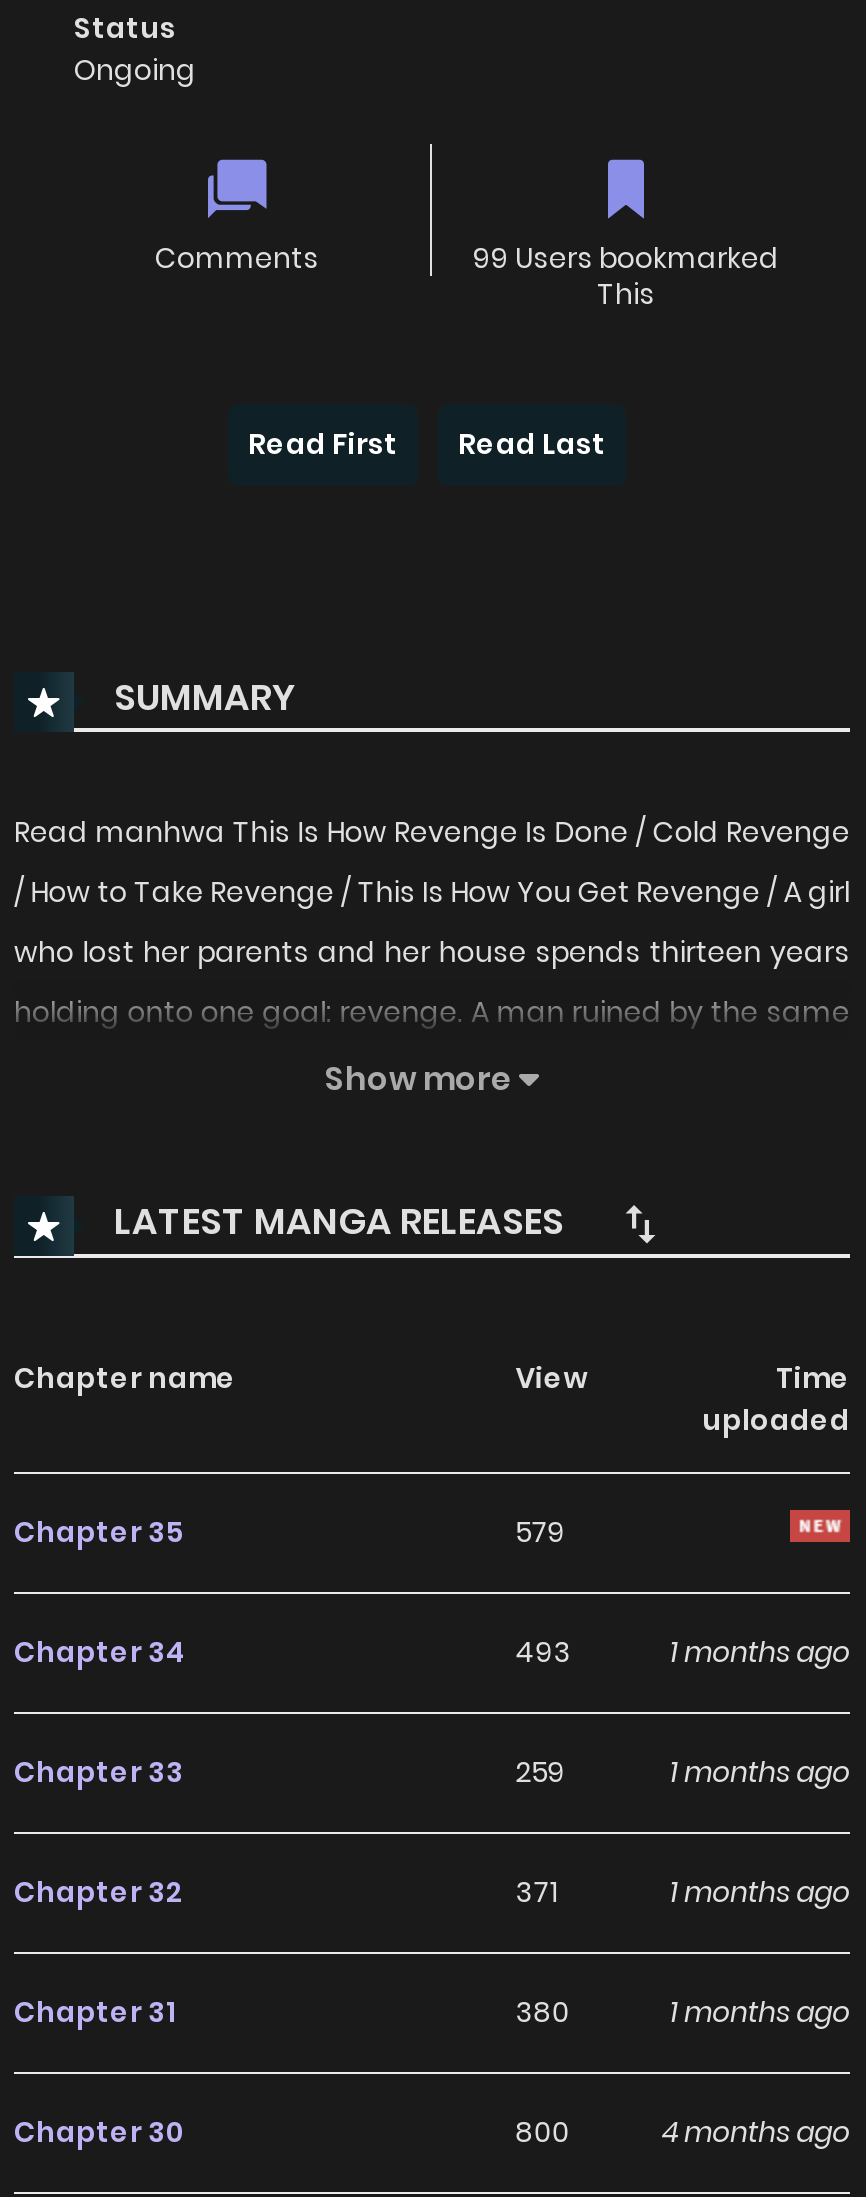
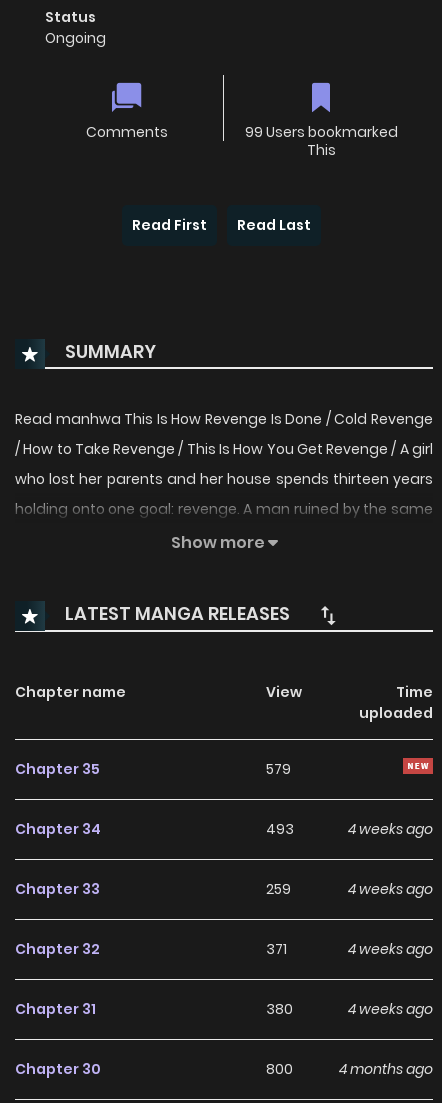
- 1 months ago
+ 4 weeks ago

- 1 months ago
+ 4 weeks ago

- 1 months ago
+ 4 weeks ago

- 1 months ago
+ 4 weeks ago
